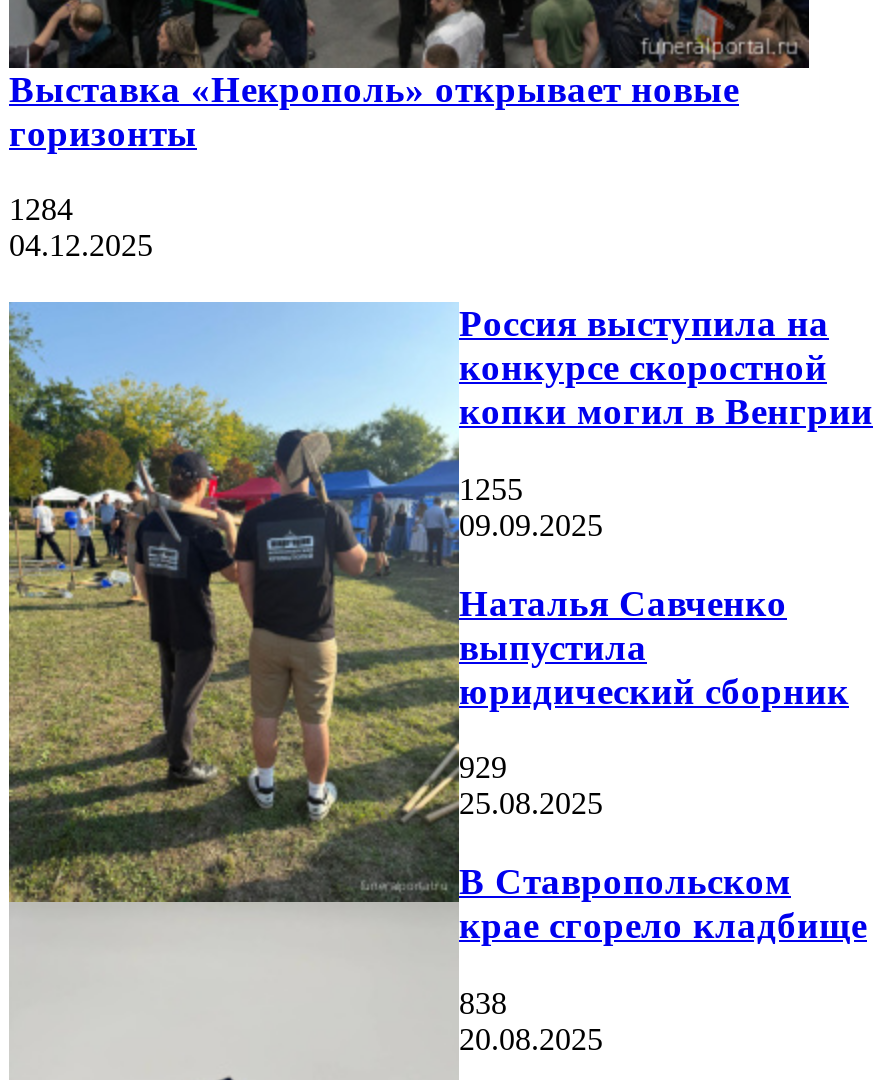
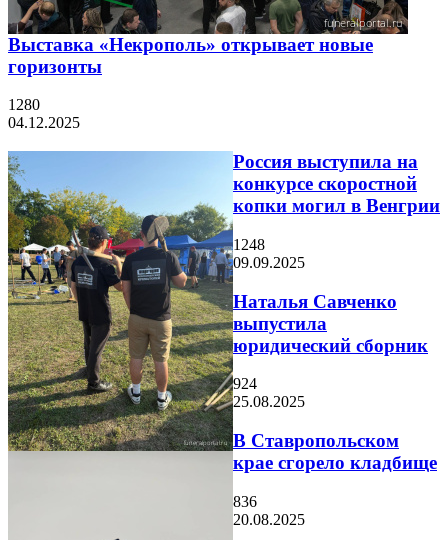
- 1284
+ 1280

- 1255
+ 1248

- 929
+ 924

- 838
+ 836
